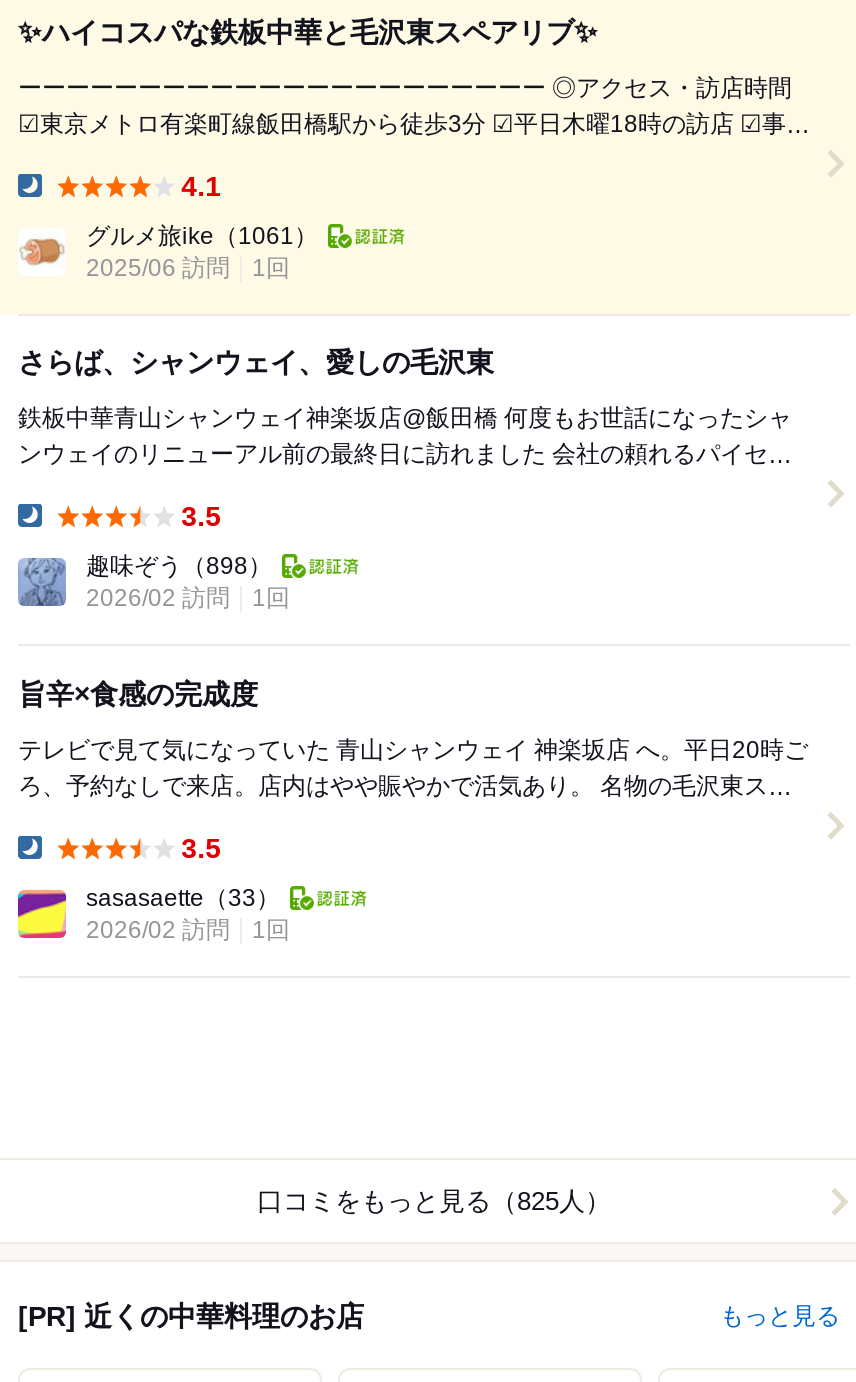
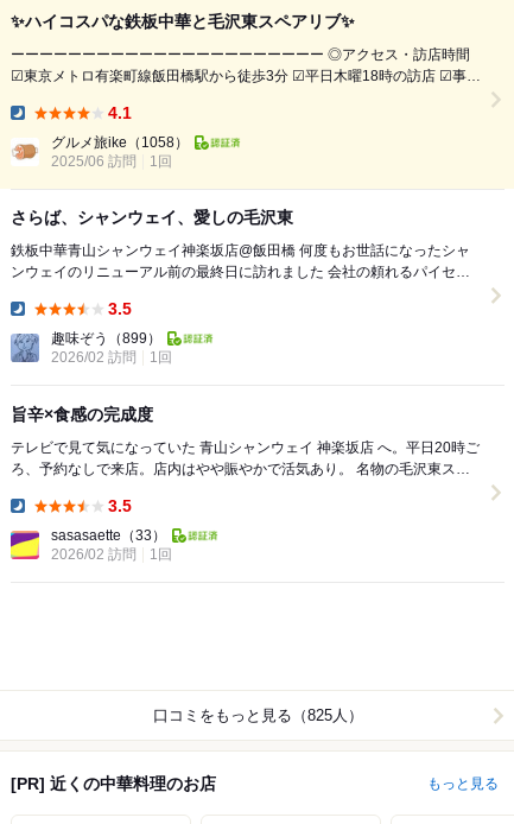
- グルメ旅ike（1061）
+ グルメ旅ike（1058）

- 趣味ぞう（898）
+ 趣味ぞう（899）
